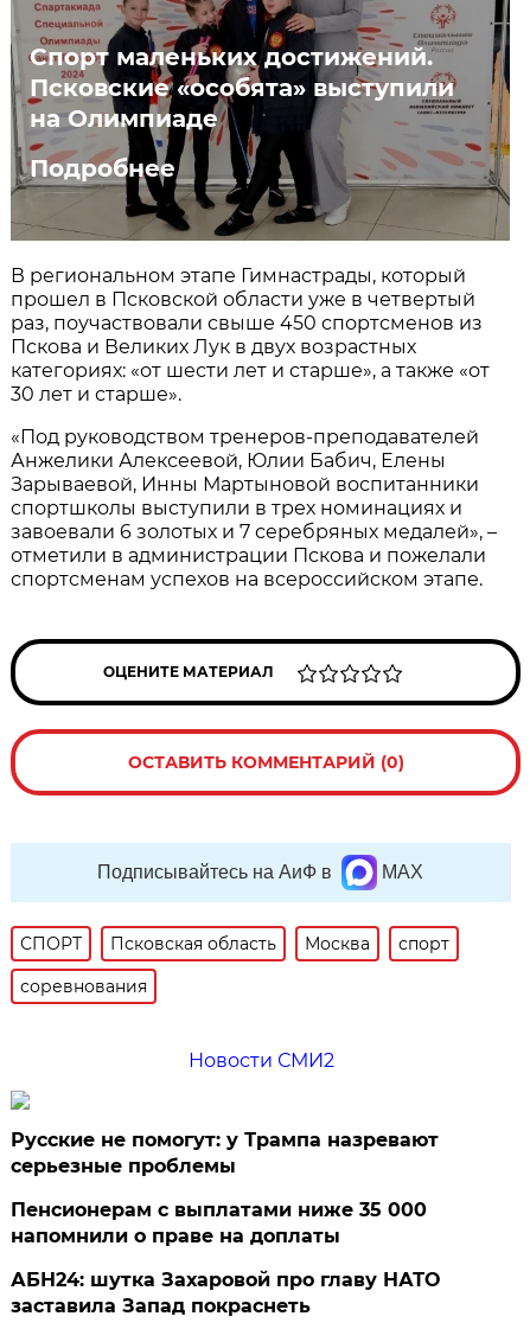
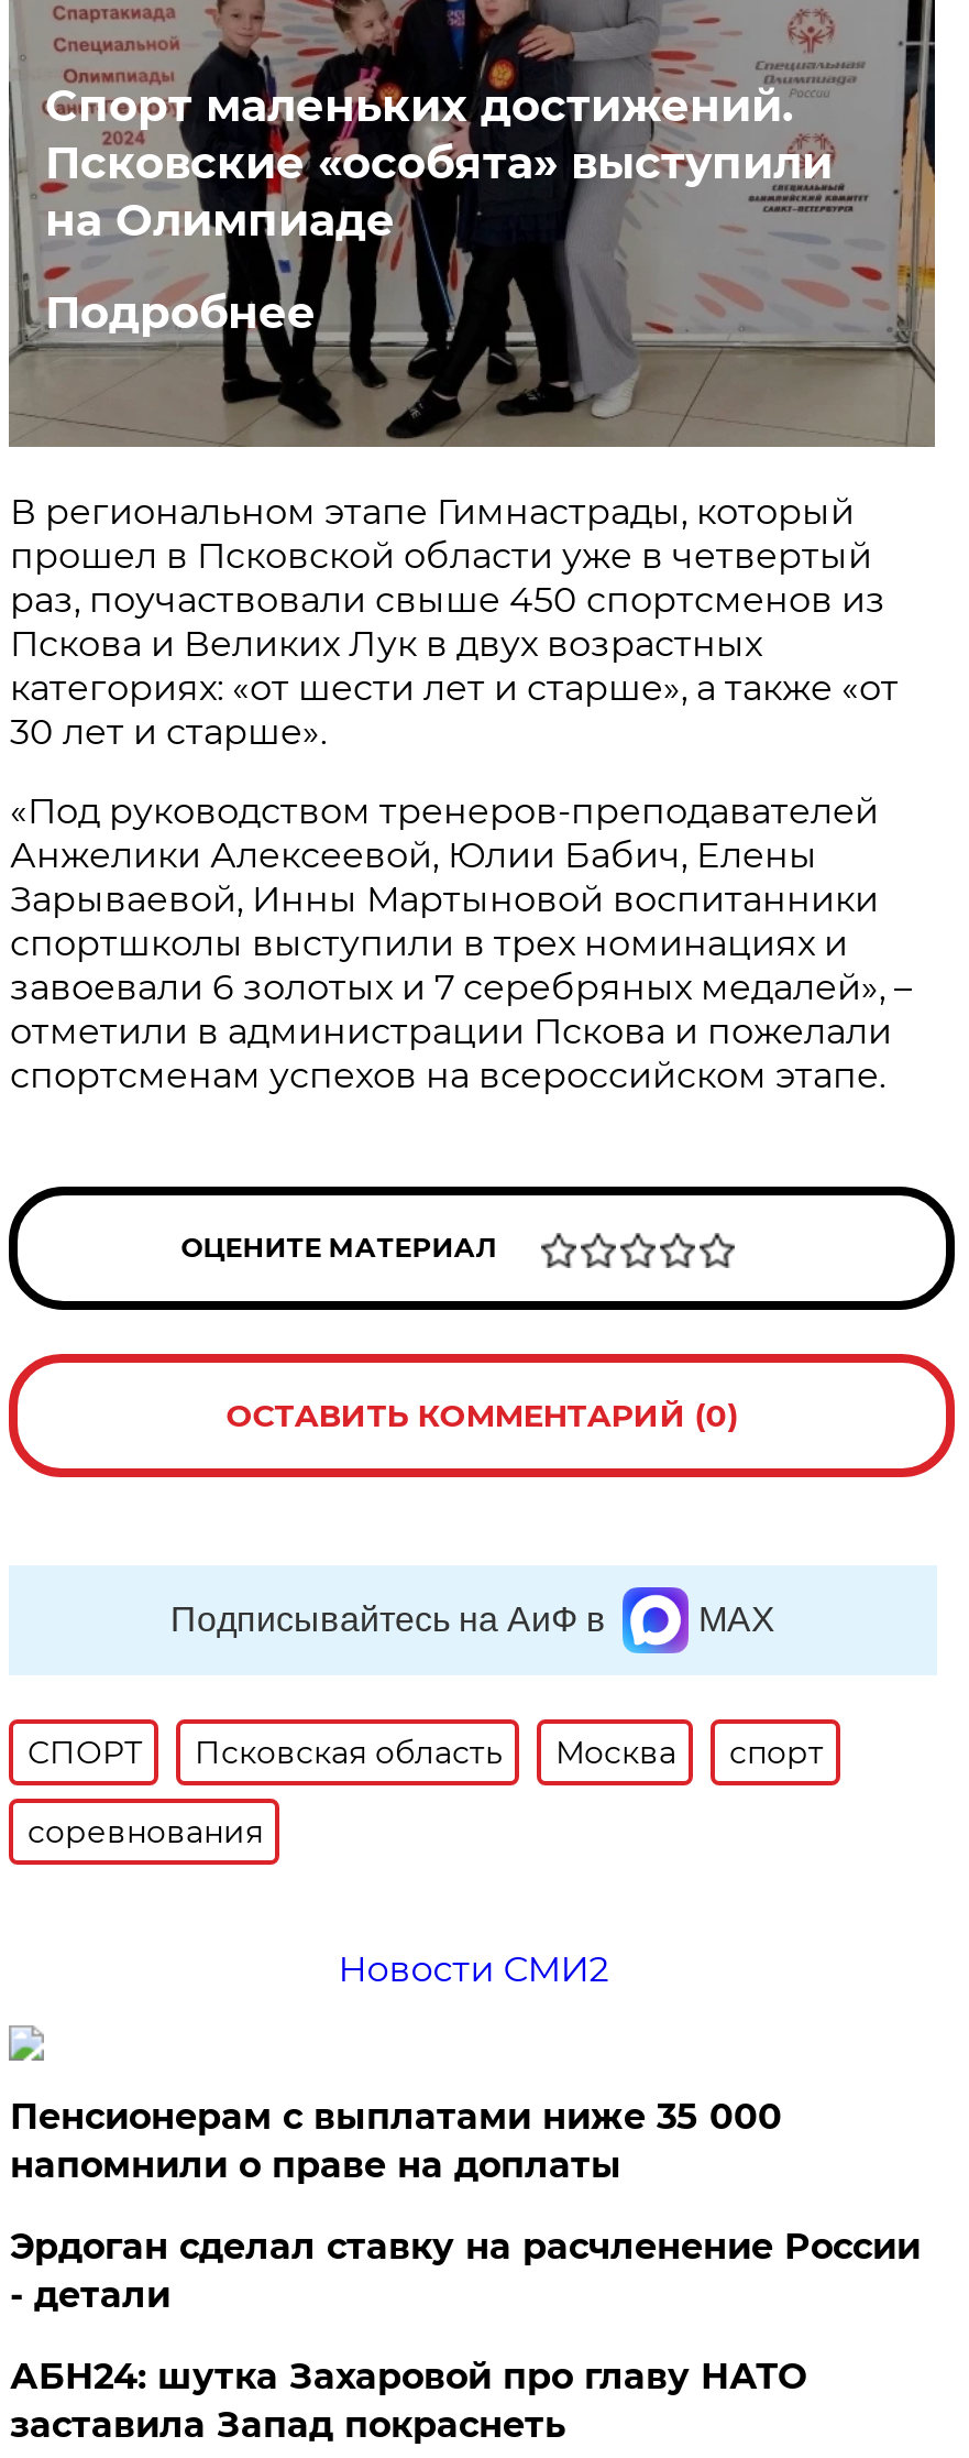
- Русские не помогут: у Трампа назревают
- серьезные проблемы

moved up: Пенсионерам с выплатами ниже 35 000 | напомнили о праве на доплаты

+ Эрдоган сделал ставку на расчленение России
+ - детали
